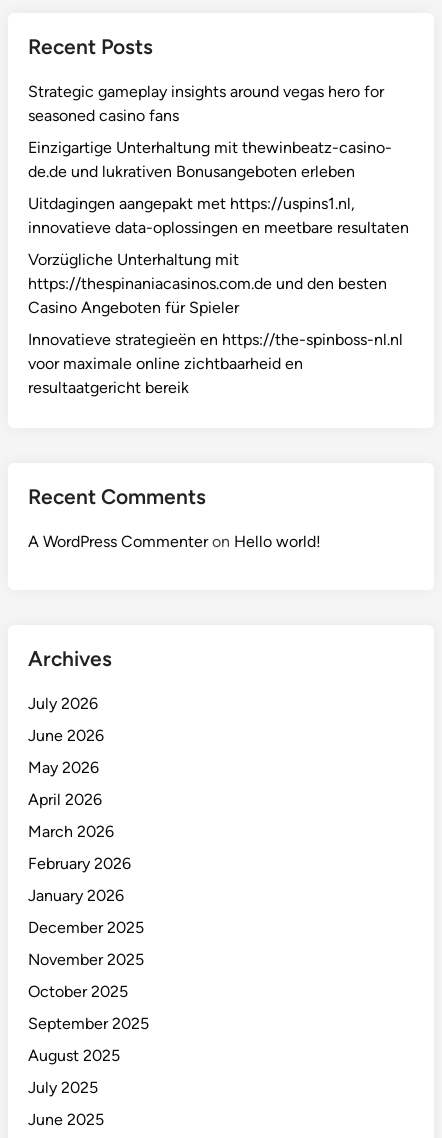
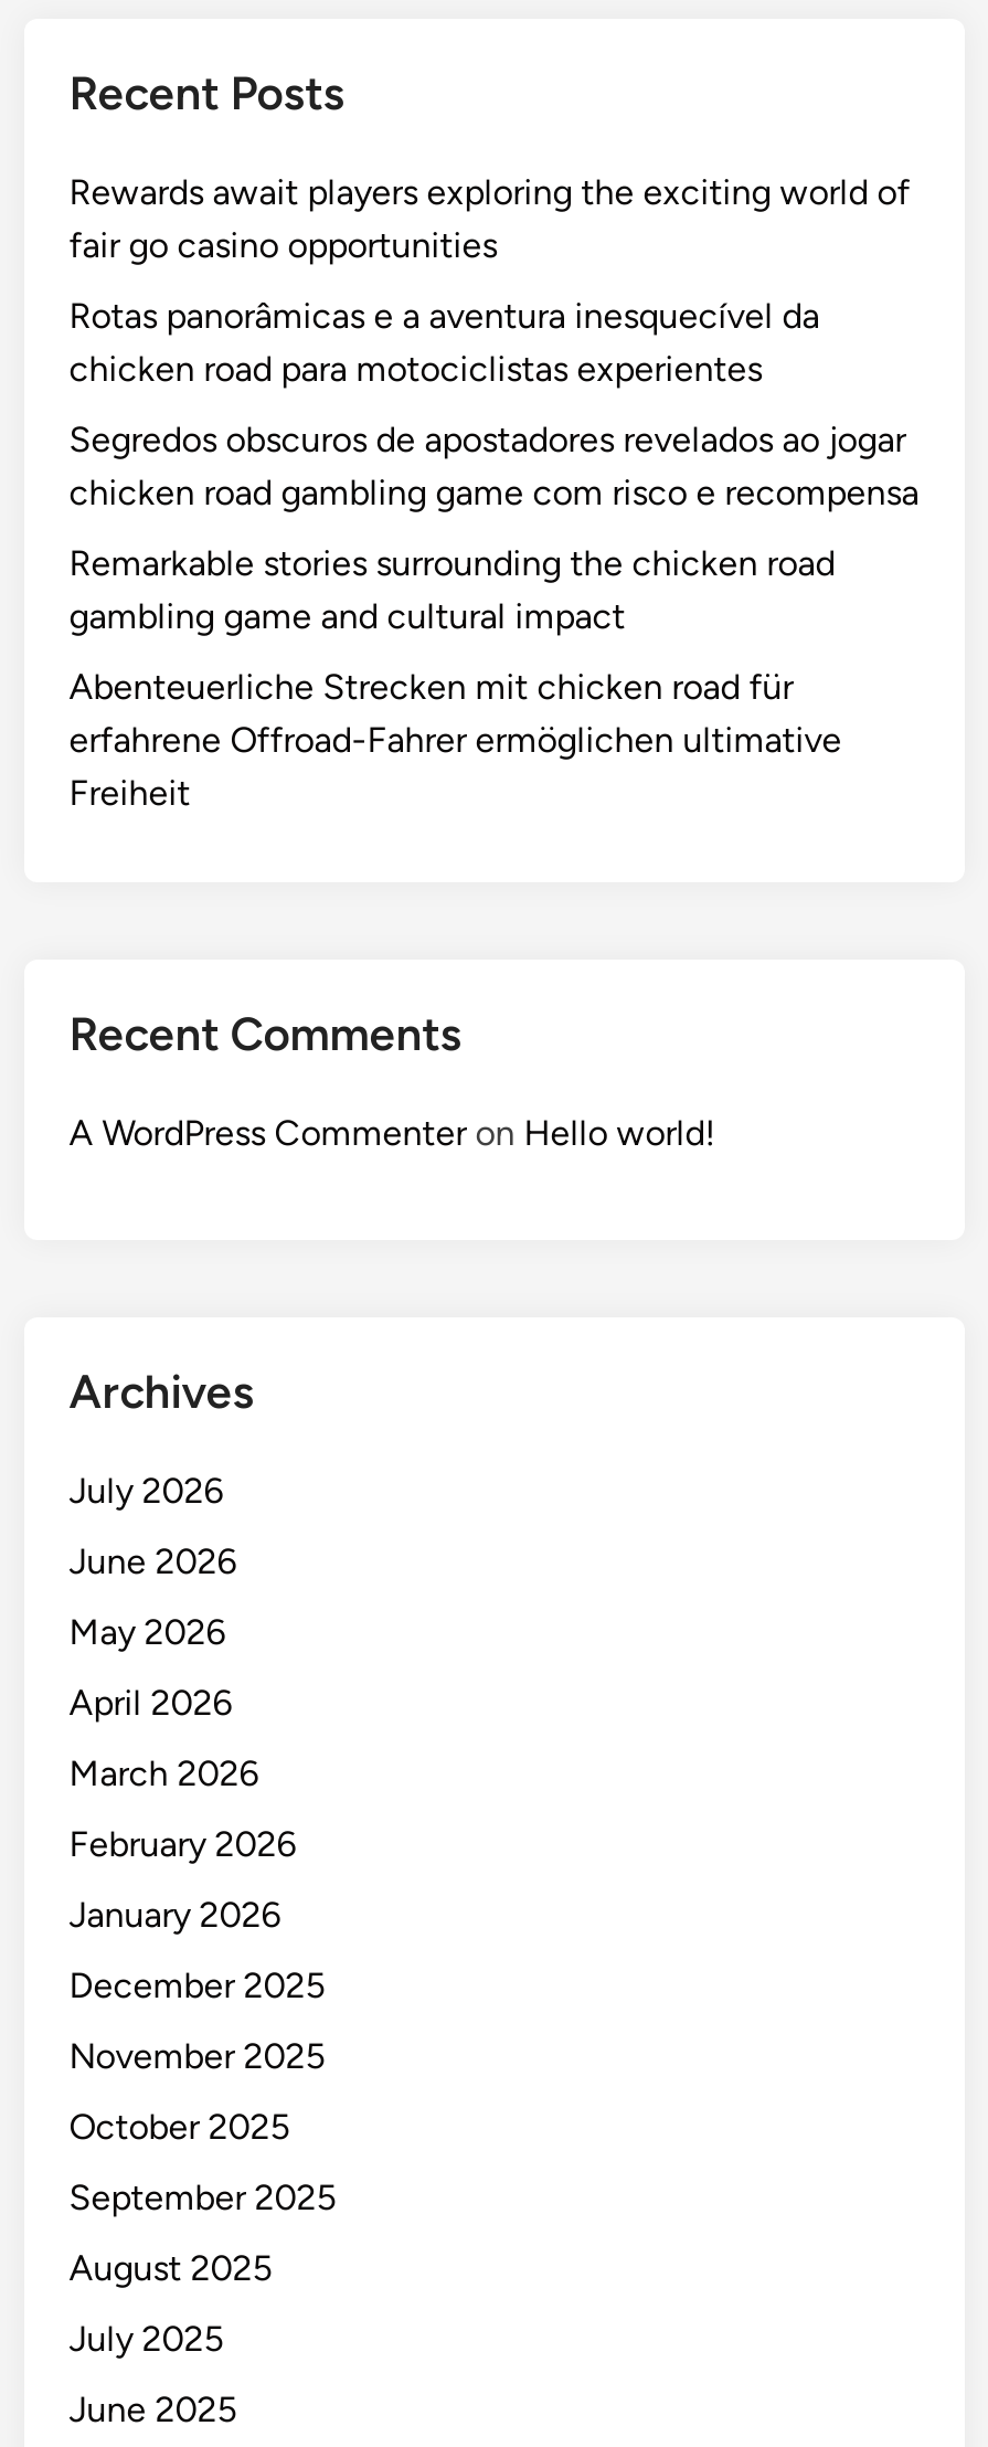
- Strategic gameplay insights around vegas hero for
- seasoned casino fans
+ Rewards await players exploring the exciting world of
+ fair go casino opportunities

- Einzigartige Unterhaltung mit thewinbeatz-casino-
- de.de und lukrativen Bonusangeboten erleben
+ Rotas panorâmicas e a aventura inesquecível da
+ chicken road para motociclistas experientes

- Uitdagingen aangepakt met https://uspins1.nl,
- innovatieve data-oplossingen en meetbare resultaten
+ Segredos obscuros de apostadores revelados ao jogar
+ chicken road gambling game com risco e recompensa

- Vorzügliche Unterhaltung mit
- https://thespinaniacasinos.com.de und den besten
- Casino Angeboten für Spieler
+ Remarkable stories surrounding the chicken road
+ gambling game and cultural impact

- Innovatieve strategieën en https://the-spinboss-nl.nl
- voor maximale online zichtbaarheid en
- resultaatgericht bereik
+ Abenteuerliche Strecken mit chicken road für
+ erfahrene Offroad-Fahrer ermöglichen ultimative
+ Freiheit
